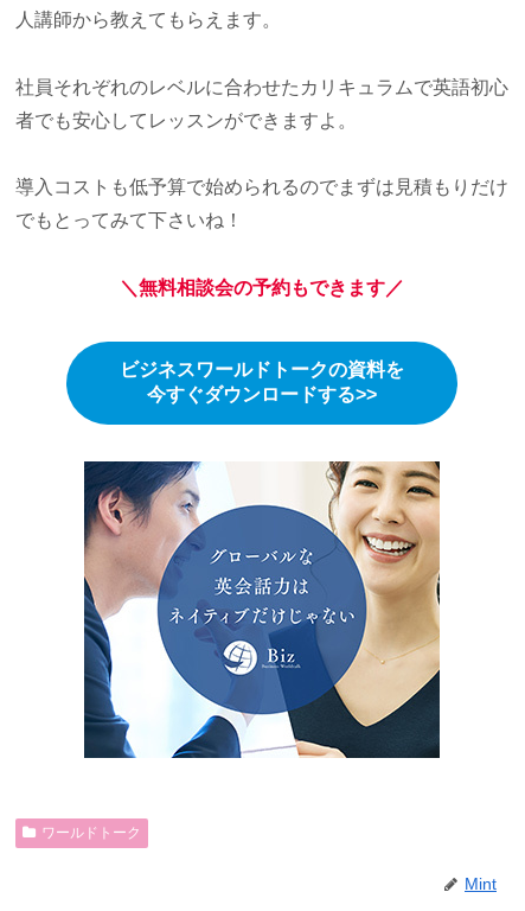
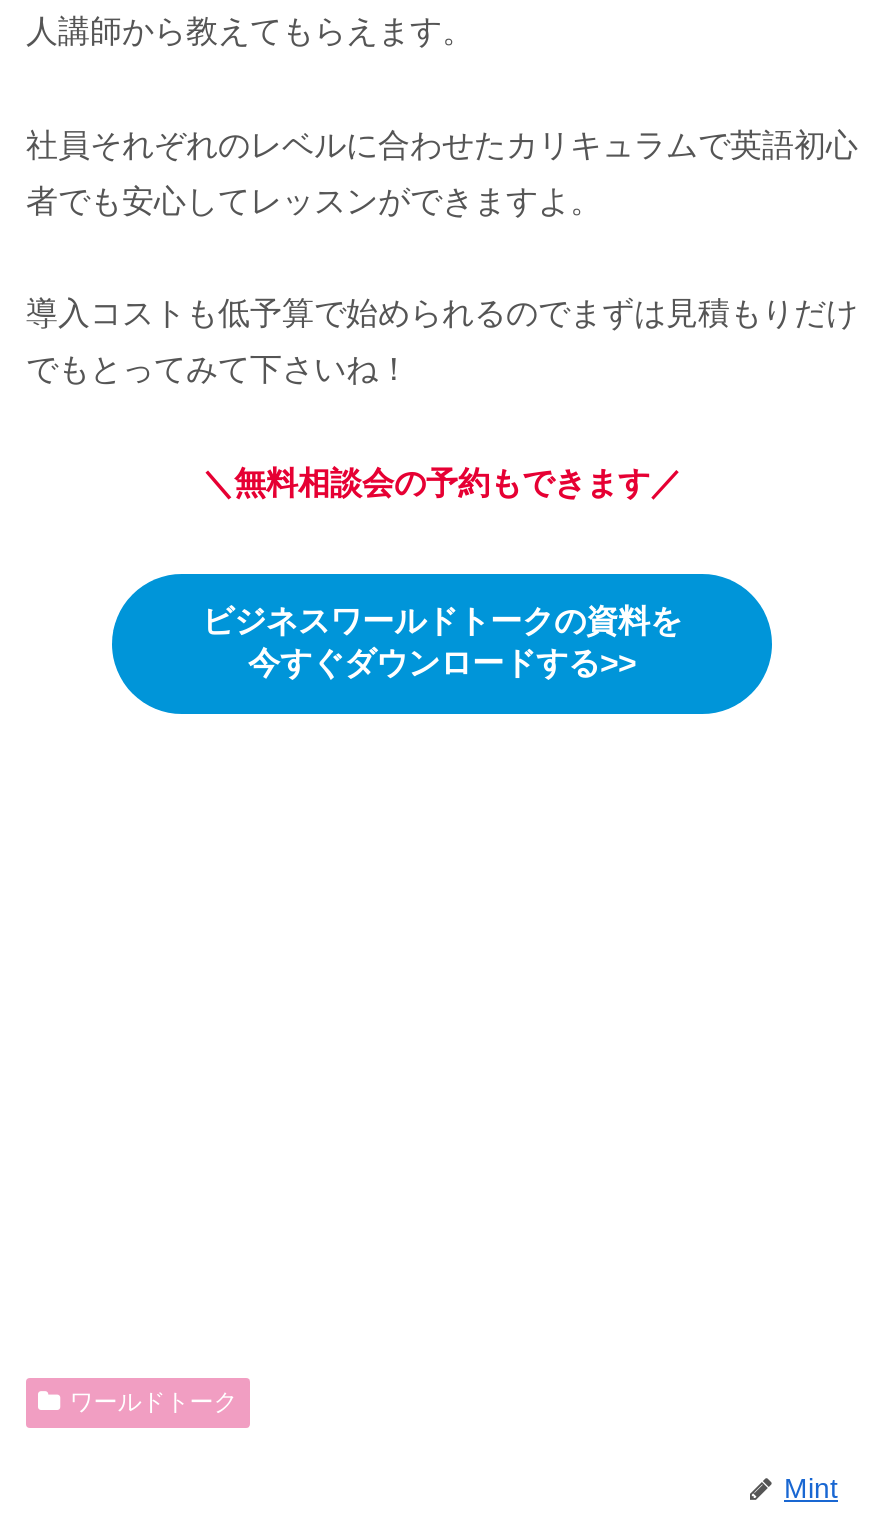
- [image]
